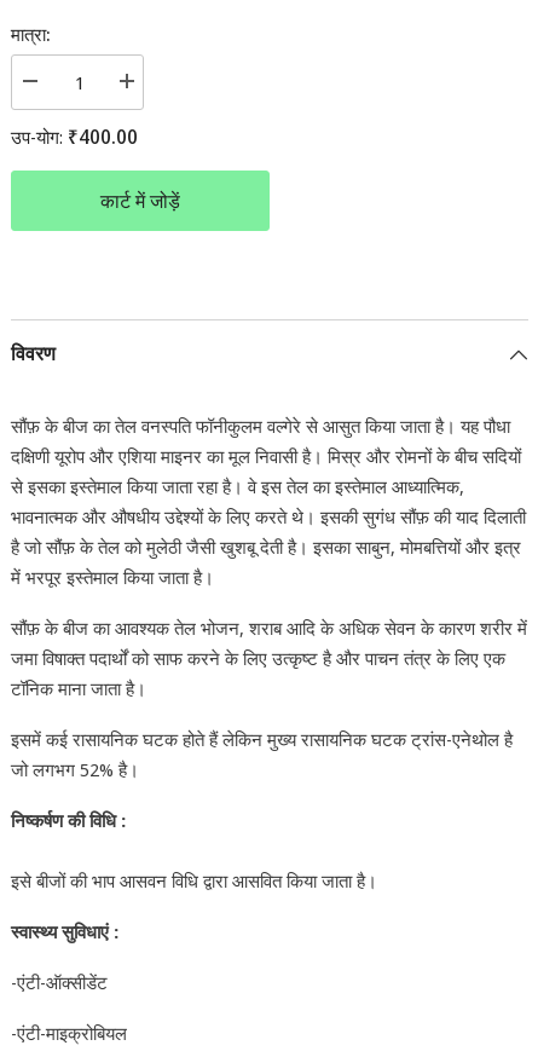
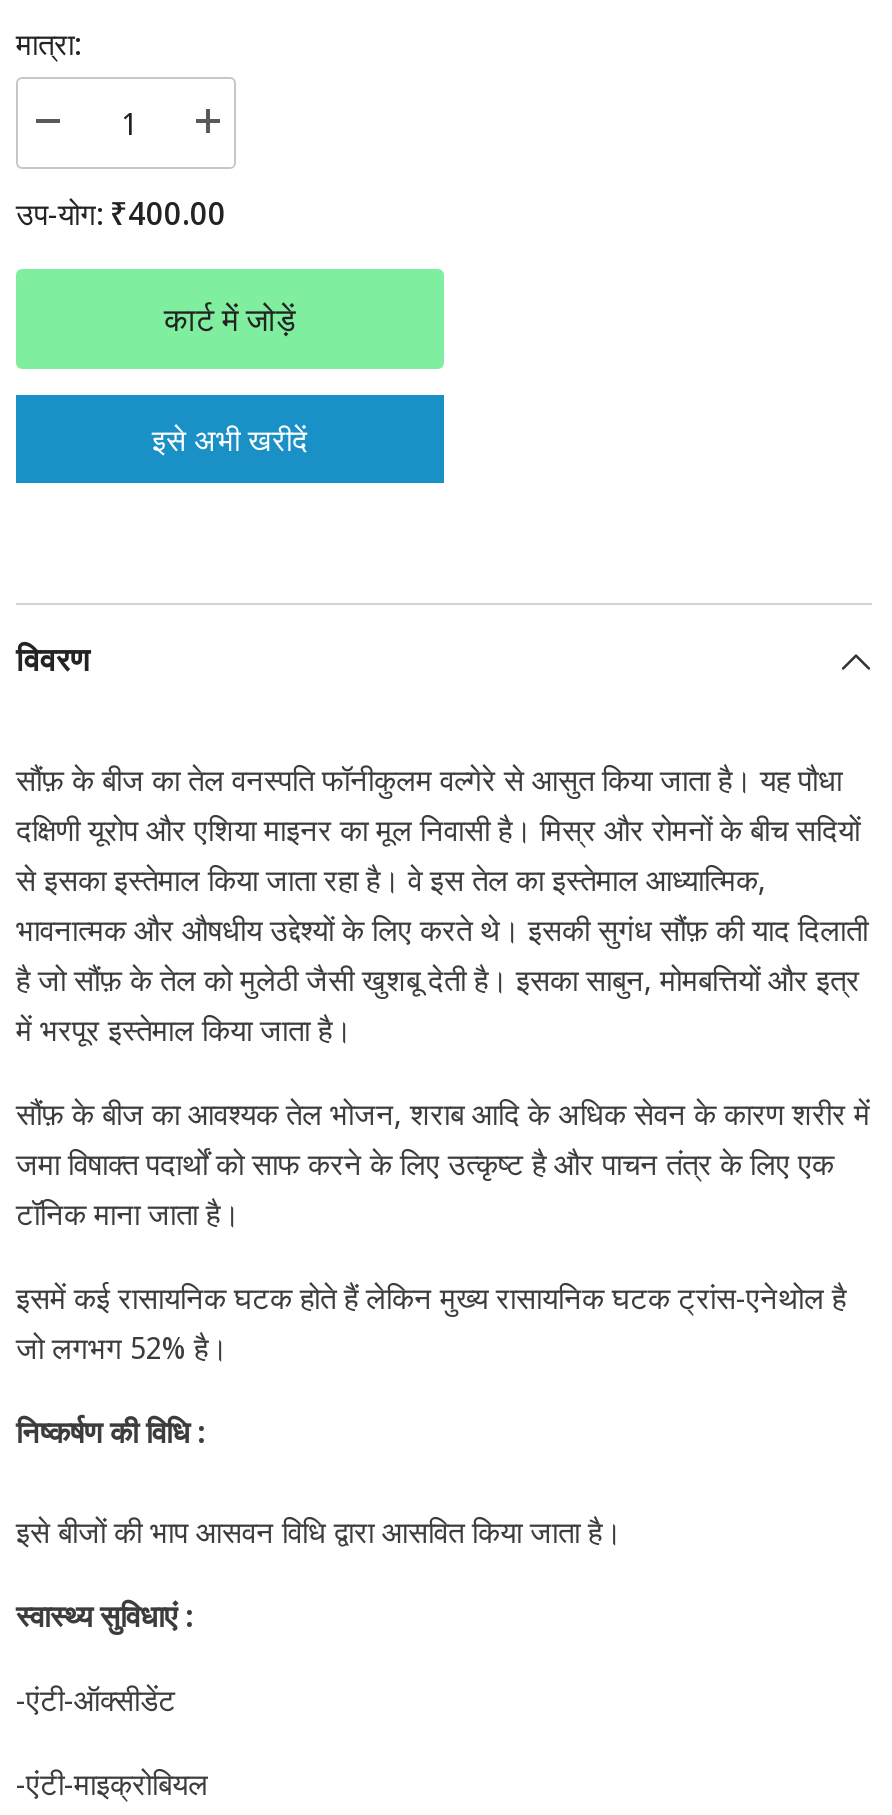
+ इसे अभी खरीदें
